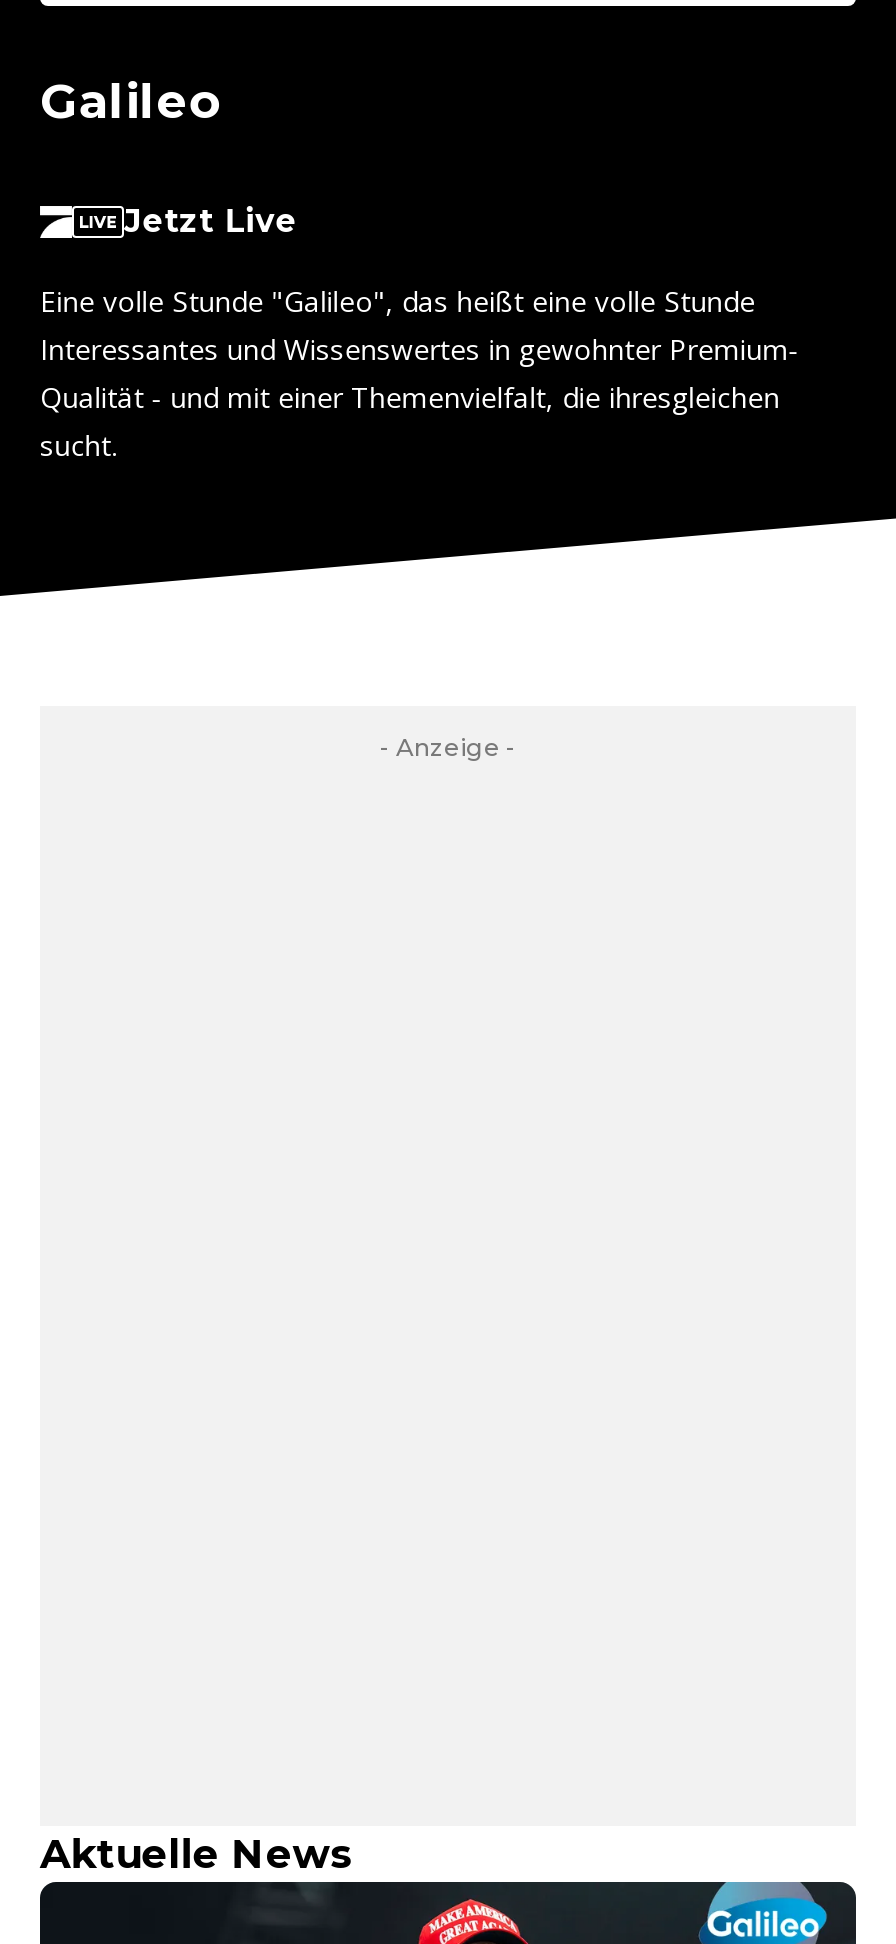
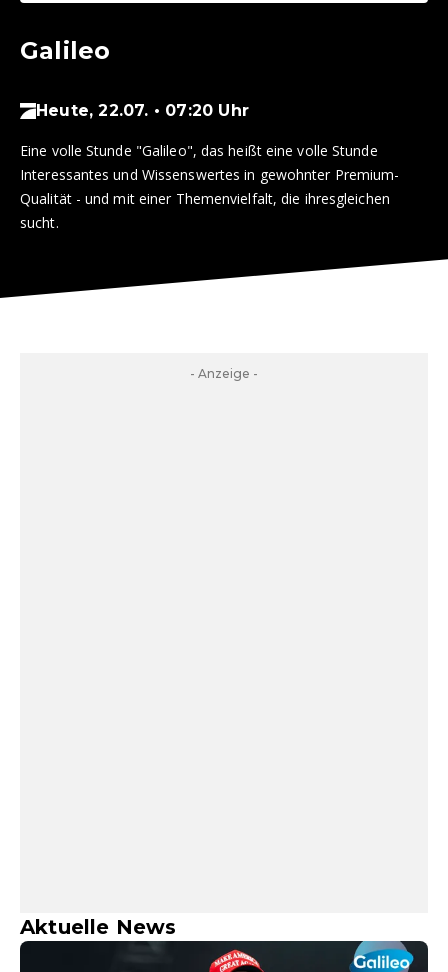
- Jetzt Live
+ Heute, 22.07. • 07:20 Uhr
